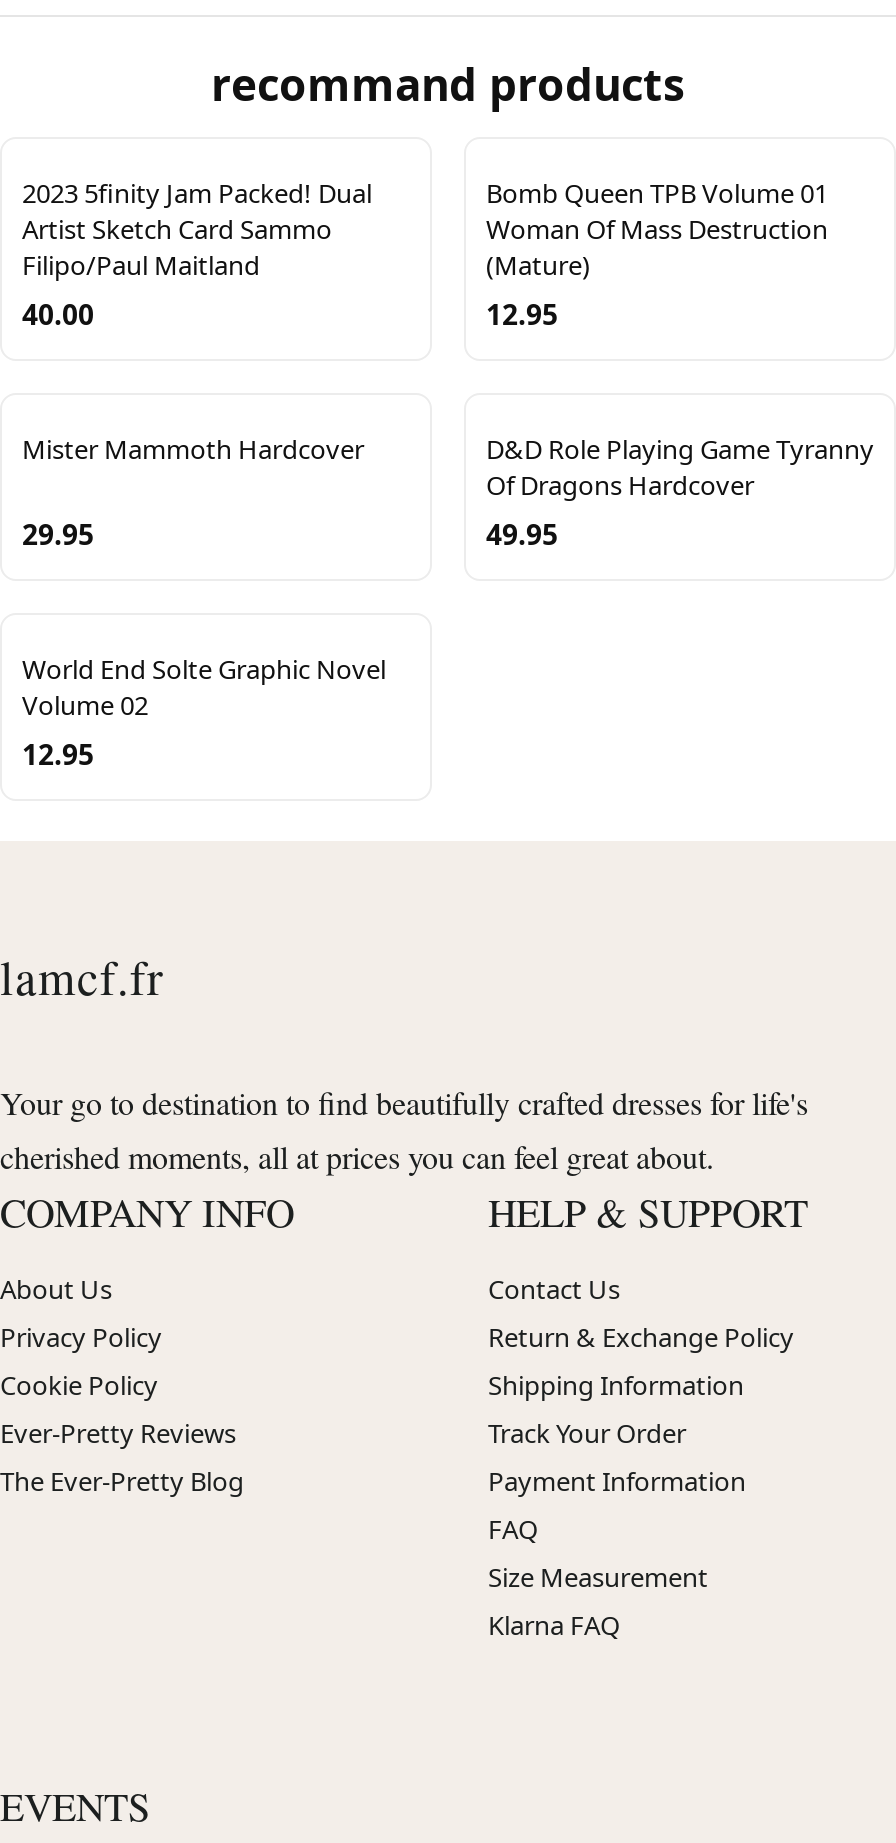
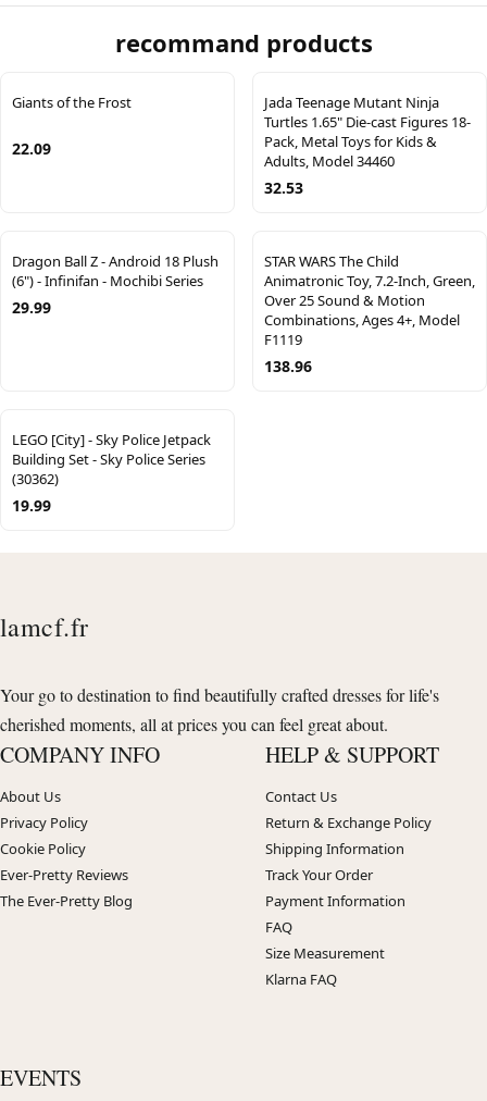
- 2023 5finity Jam Packed! Dual
- Artist Sketch Card Sammo
- Filipo/Paul Maitland
- 40.00
+ Giants of the Frost

- Bomb Queen TPB Volume 01
- Woman Of Mass Destruction
- (Mature)
- 12.95
+ 22.09

- Mister Mammoth Hardcover
+ Jada Teenage Mutant Ninja
+ Turtles 1.65" Die-cast Figures 18-
+ Pack, Metal Toys for Kids &
+ Adults, Model 34460
+ 32.53

- D&D Role Playing Game Tyranny
- Of Dragons Hardcover
- 49.95
+ STAR WARS The Child
+ Animatronic Toy, 7.2-Inch, Green,
+ Over 25 Sound & Motion
+ Combinations, Ages 4+, Model
+ F1119
+ 138.96

- 29.95
+ Dragon Ball Z - Android 18 Plush
+ (6") - Infinifan - Mochibi Series
+ 29.99

- World End Solte Graphic Novel
- Volume 02
- 12.95
+ LEGO [City] - Sky Police Jetpack
+ Building Set - Sky Police Series
+ (30362)
+ 19.99
